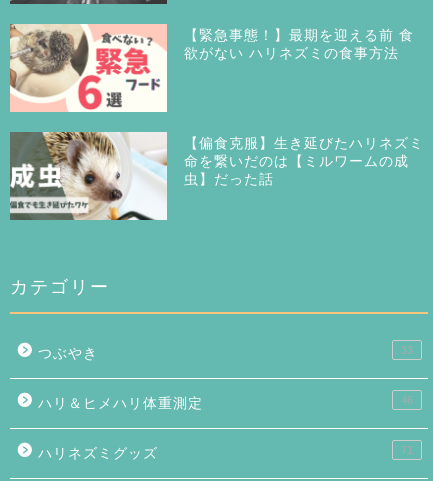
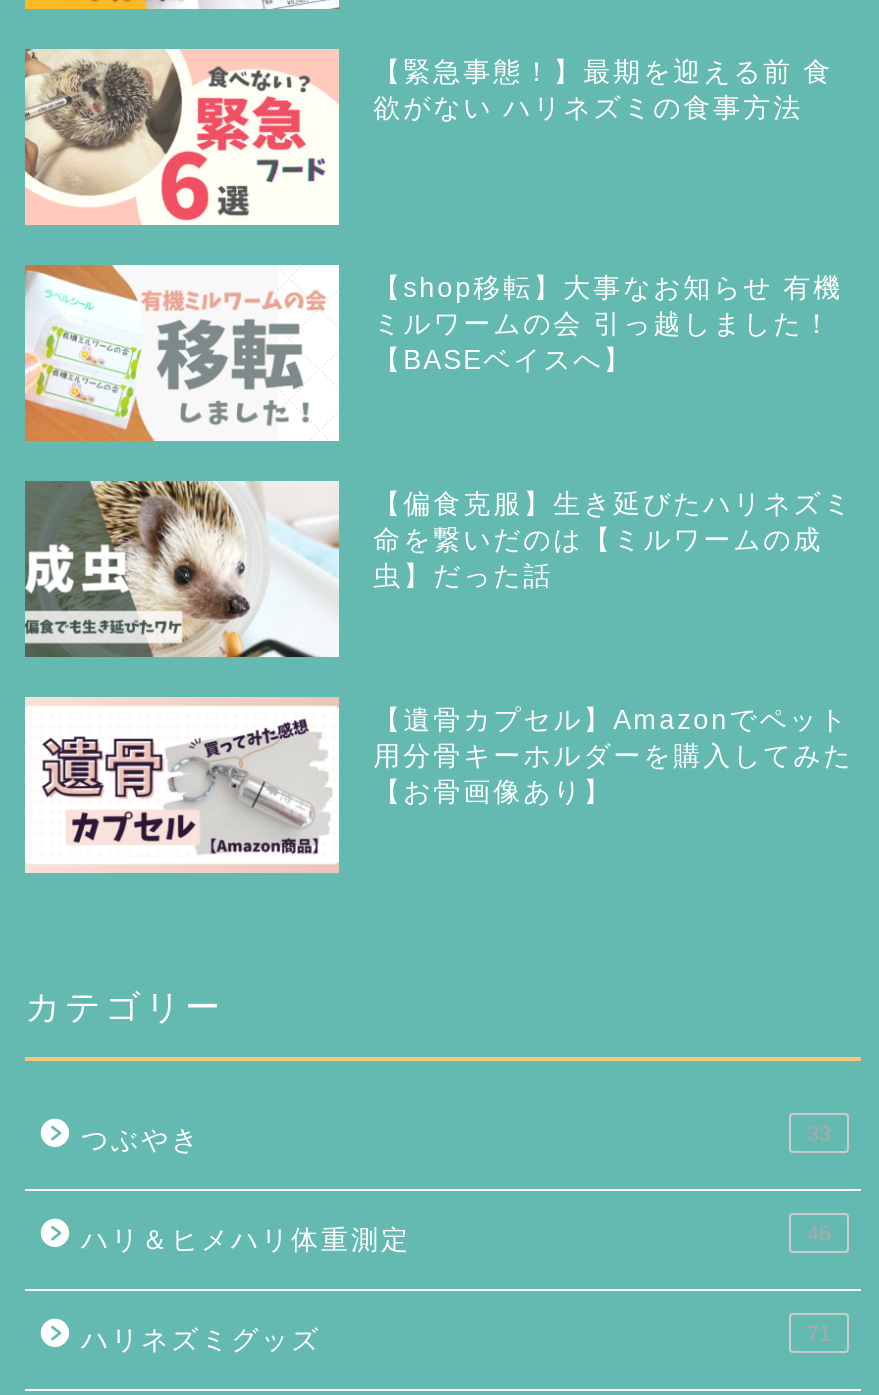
+ [image]
+ 【shop移転】大事なお知らせ 有機
+ ミルワームの会 引っ越しました！
+ 【BASEベイスへ】

+ [image]
+ 【遺骨カプセル】Amazonでペット
+ 用分骨キーホルダーを購入してみた
+ 【お骨画像あり】
